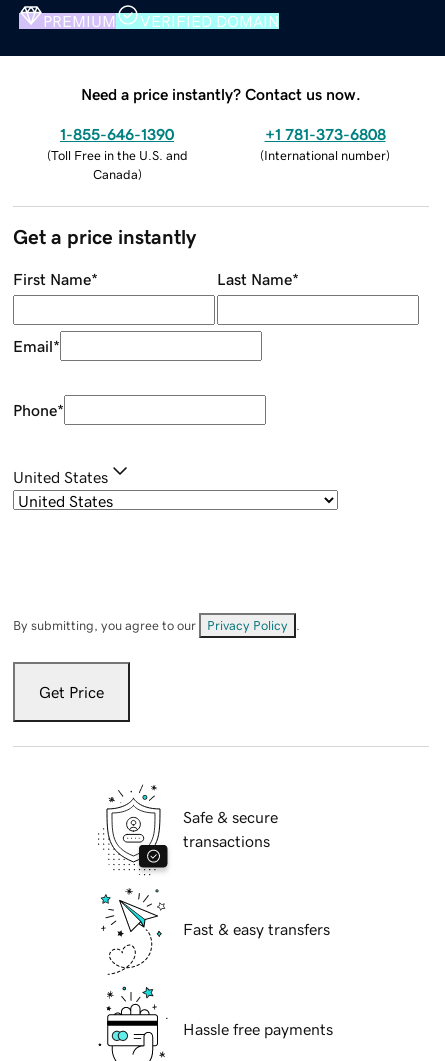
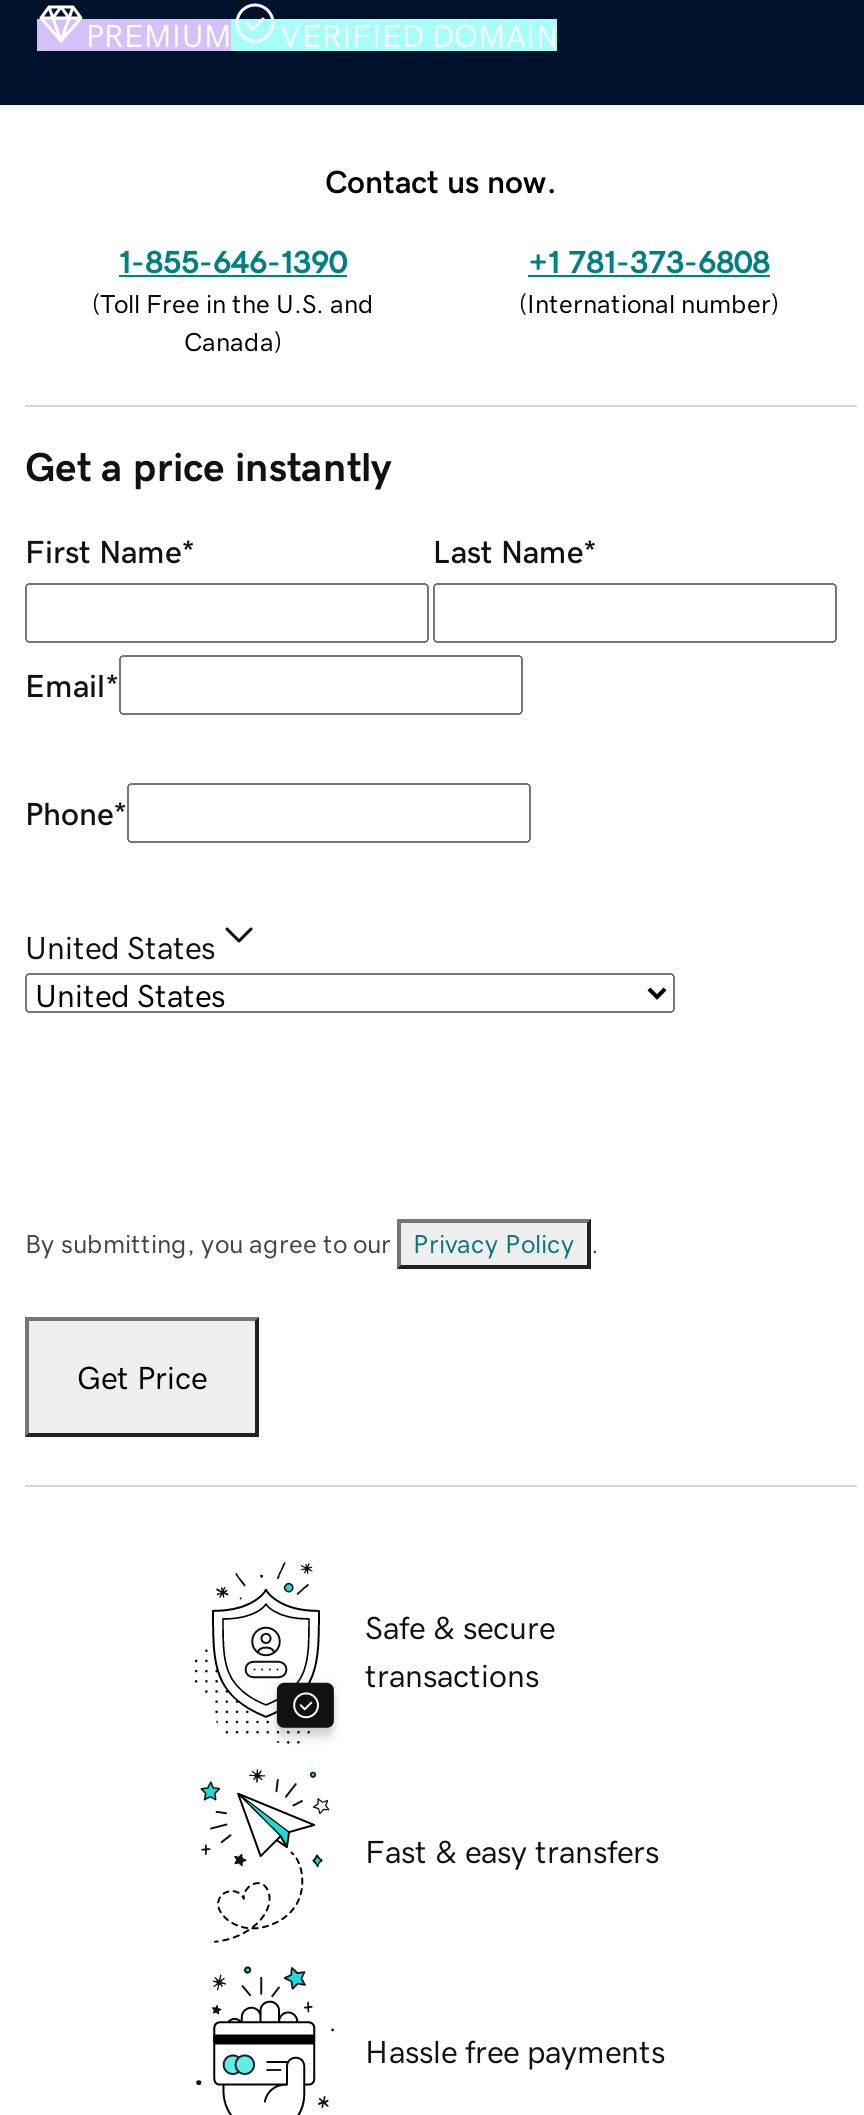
- Need a price instantly? Contact us now.
+ Contact us now.
